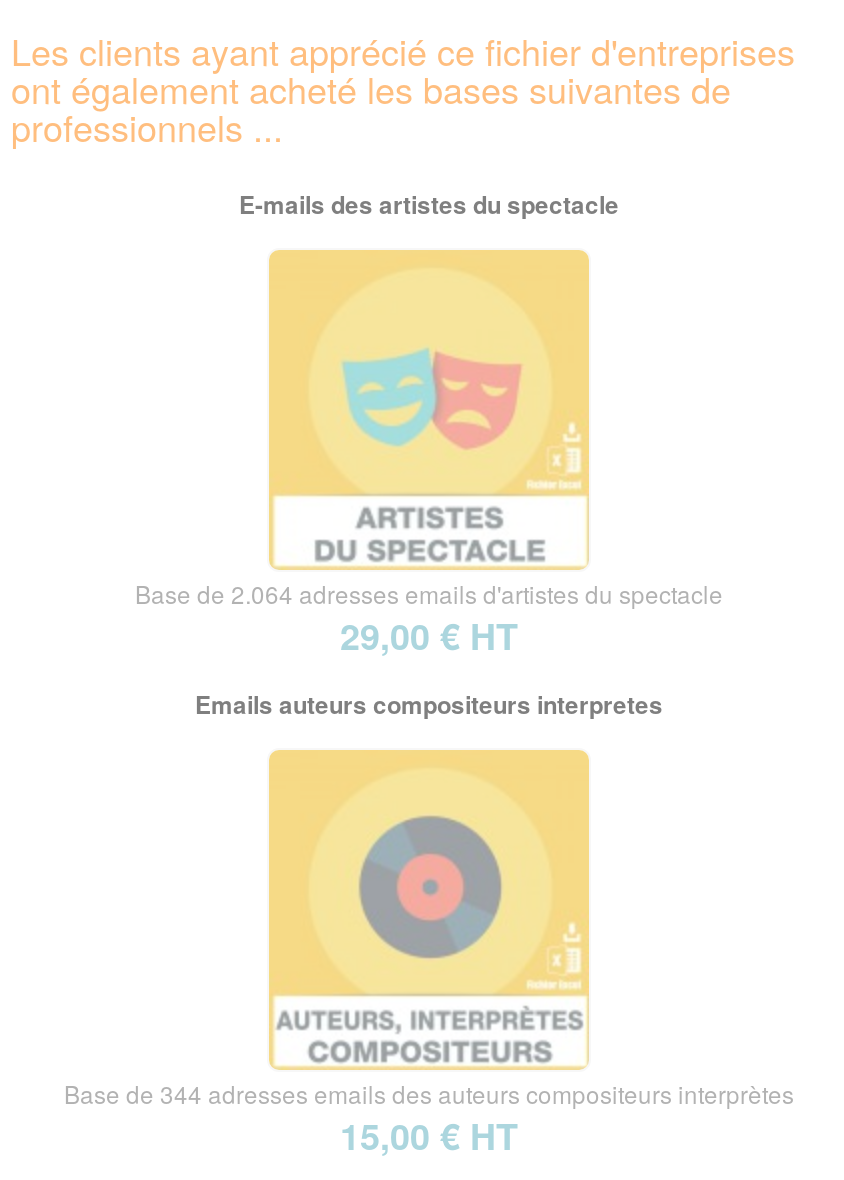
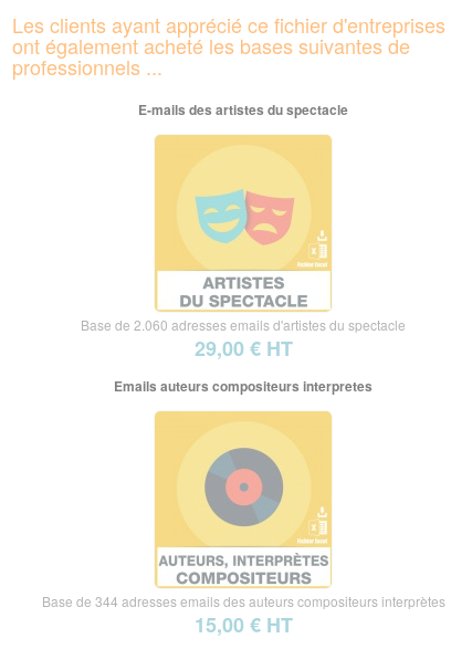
- Base de 2.064 adresses emails d'artistes du spectacle
+ Base de 2.060 adresses emails d'artistes du spectacle
